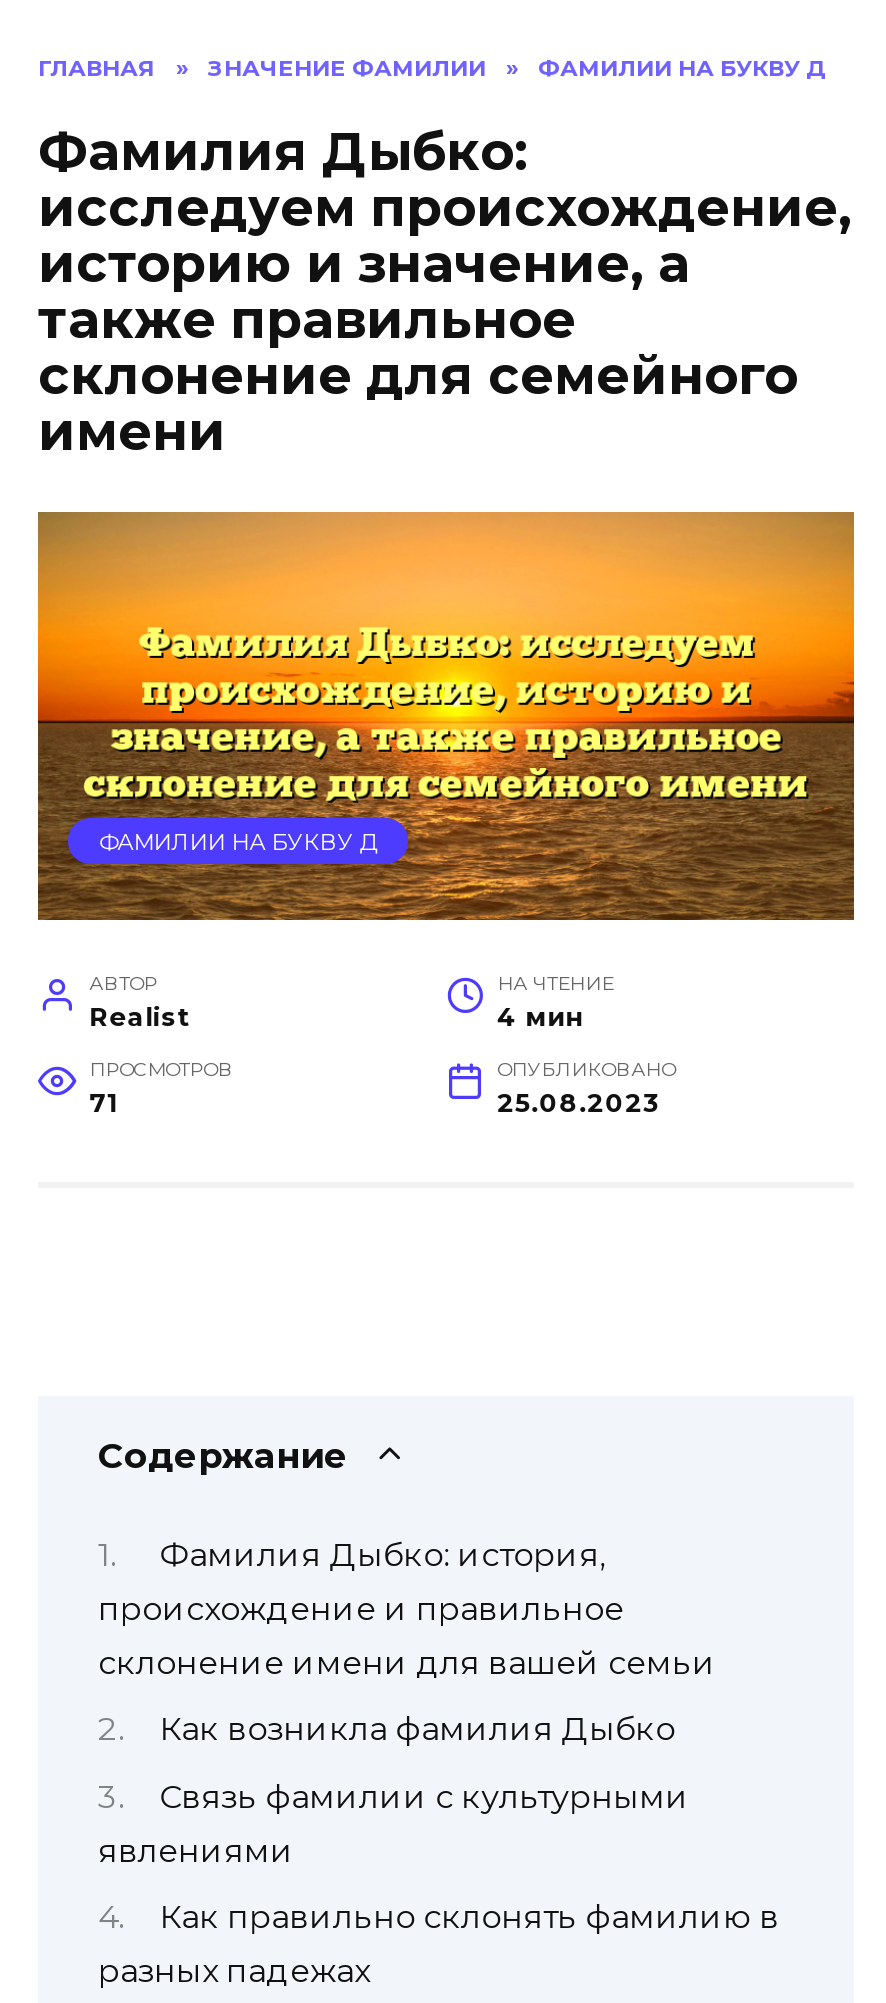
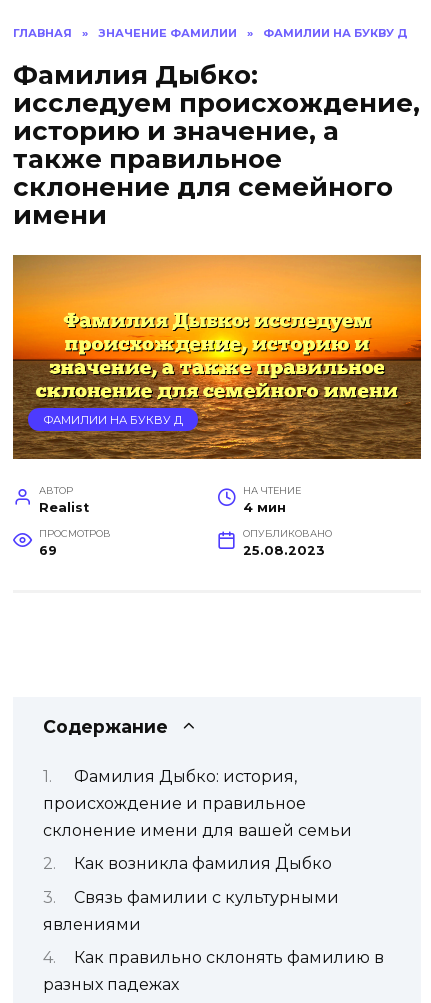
- 71
+ 69
